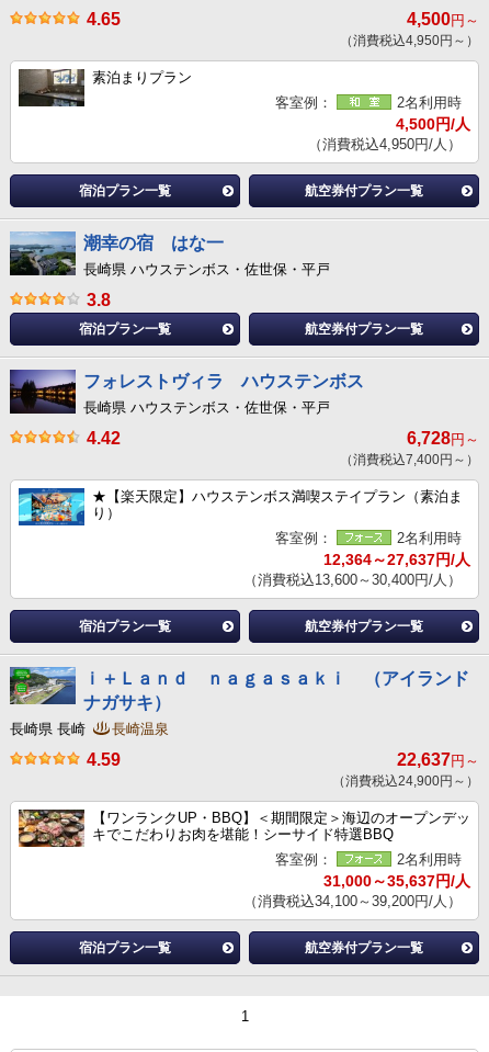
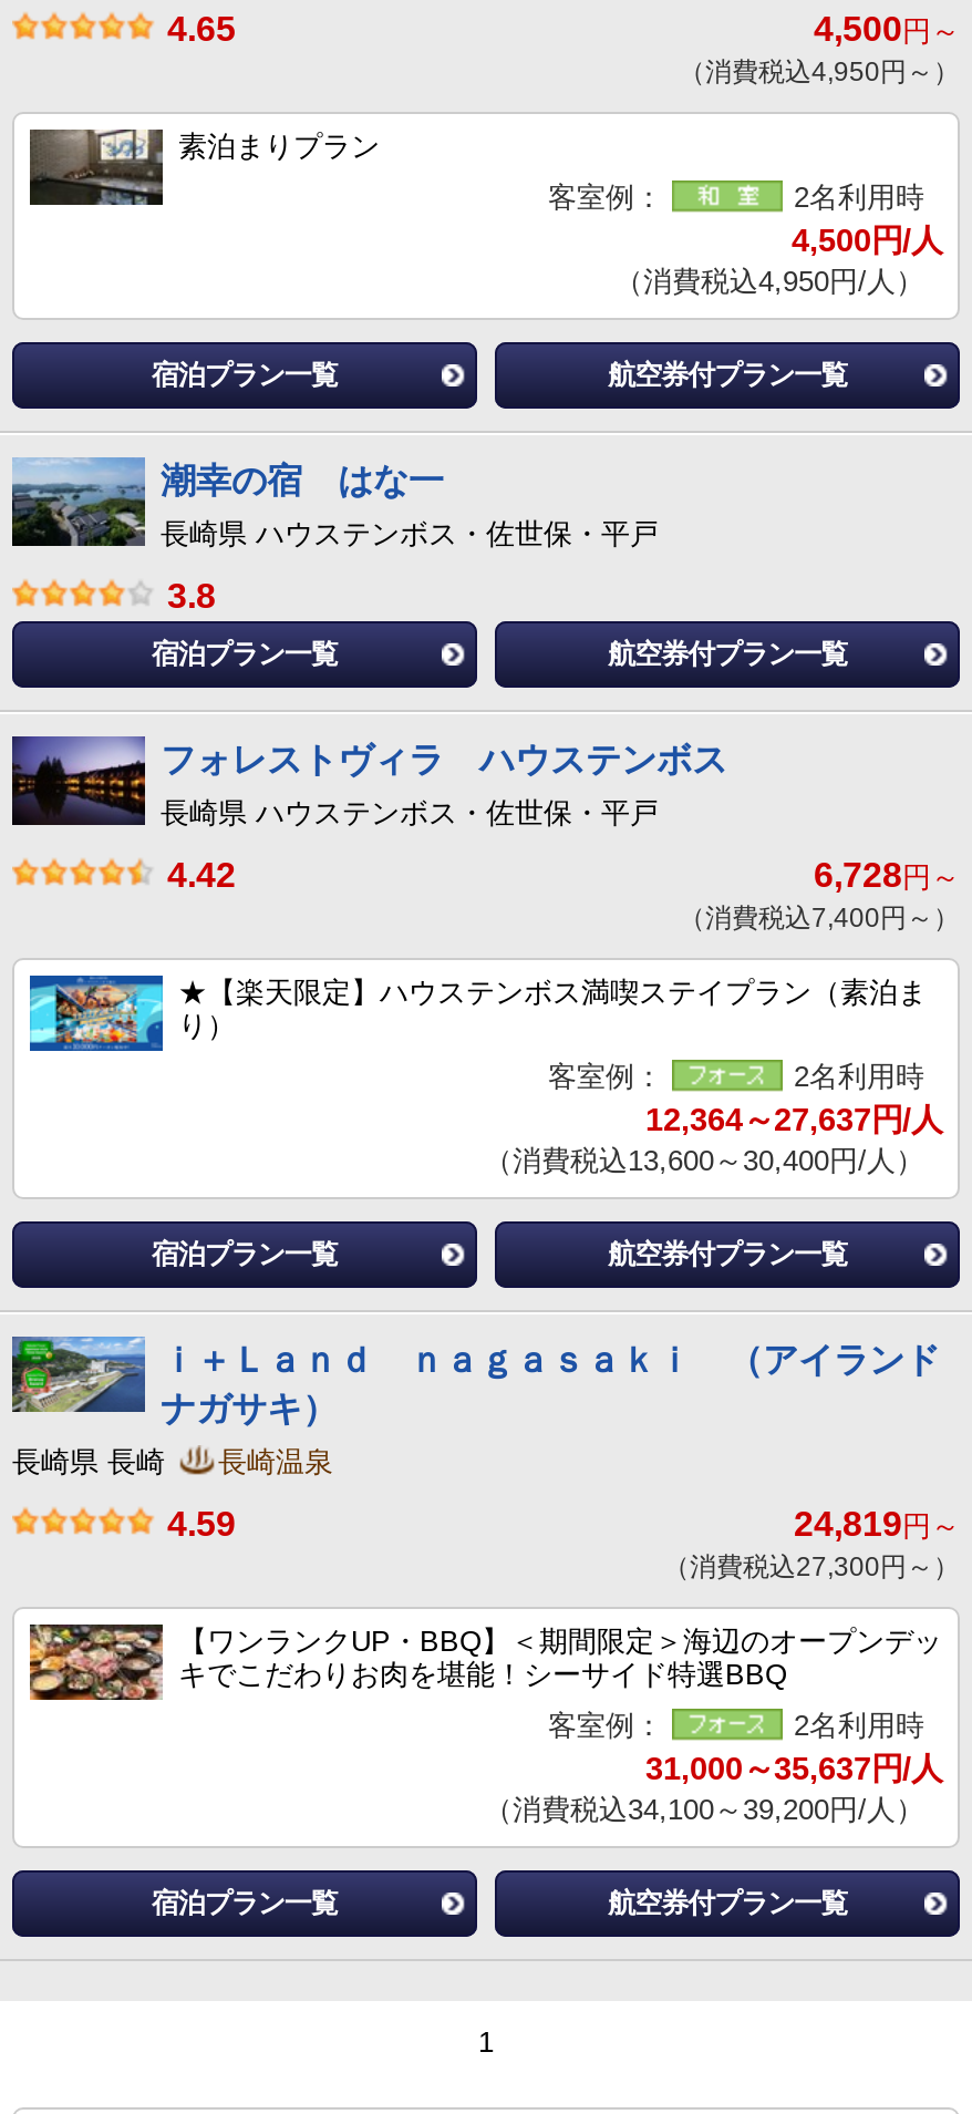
- 22,637円～
+ 24,819円～

- （消費税込24,900円～）
+ （消費税込27,300円～）
